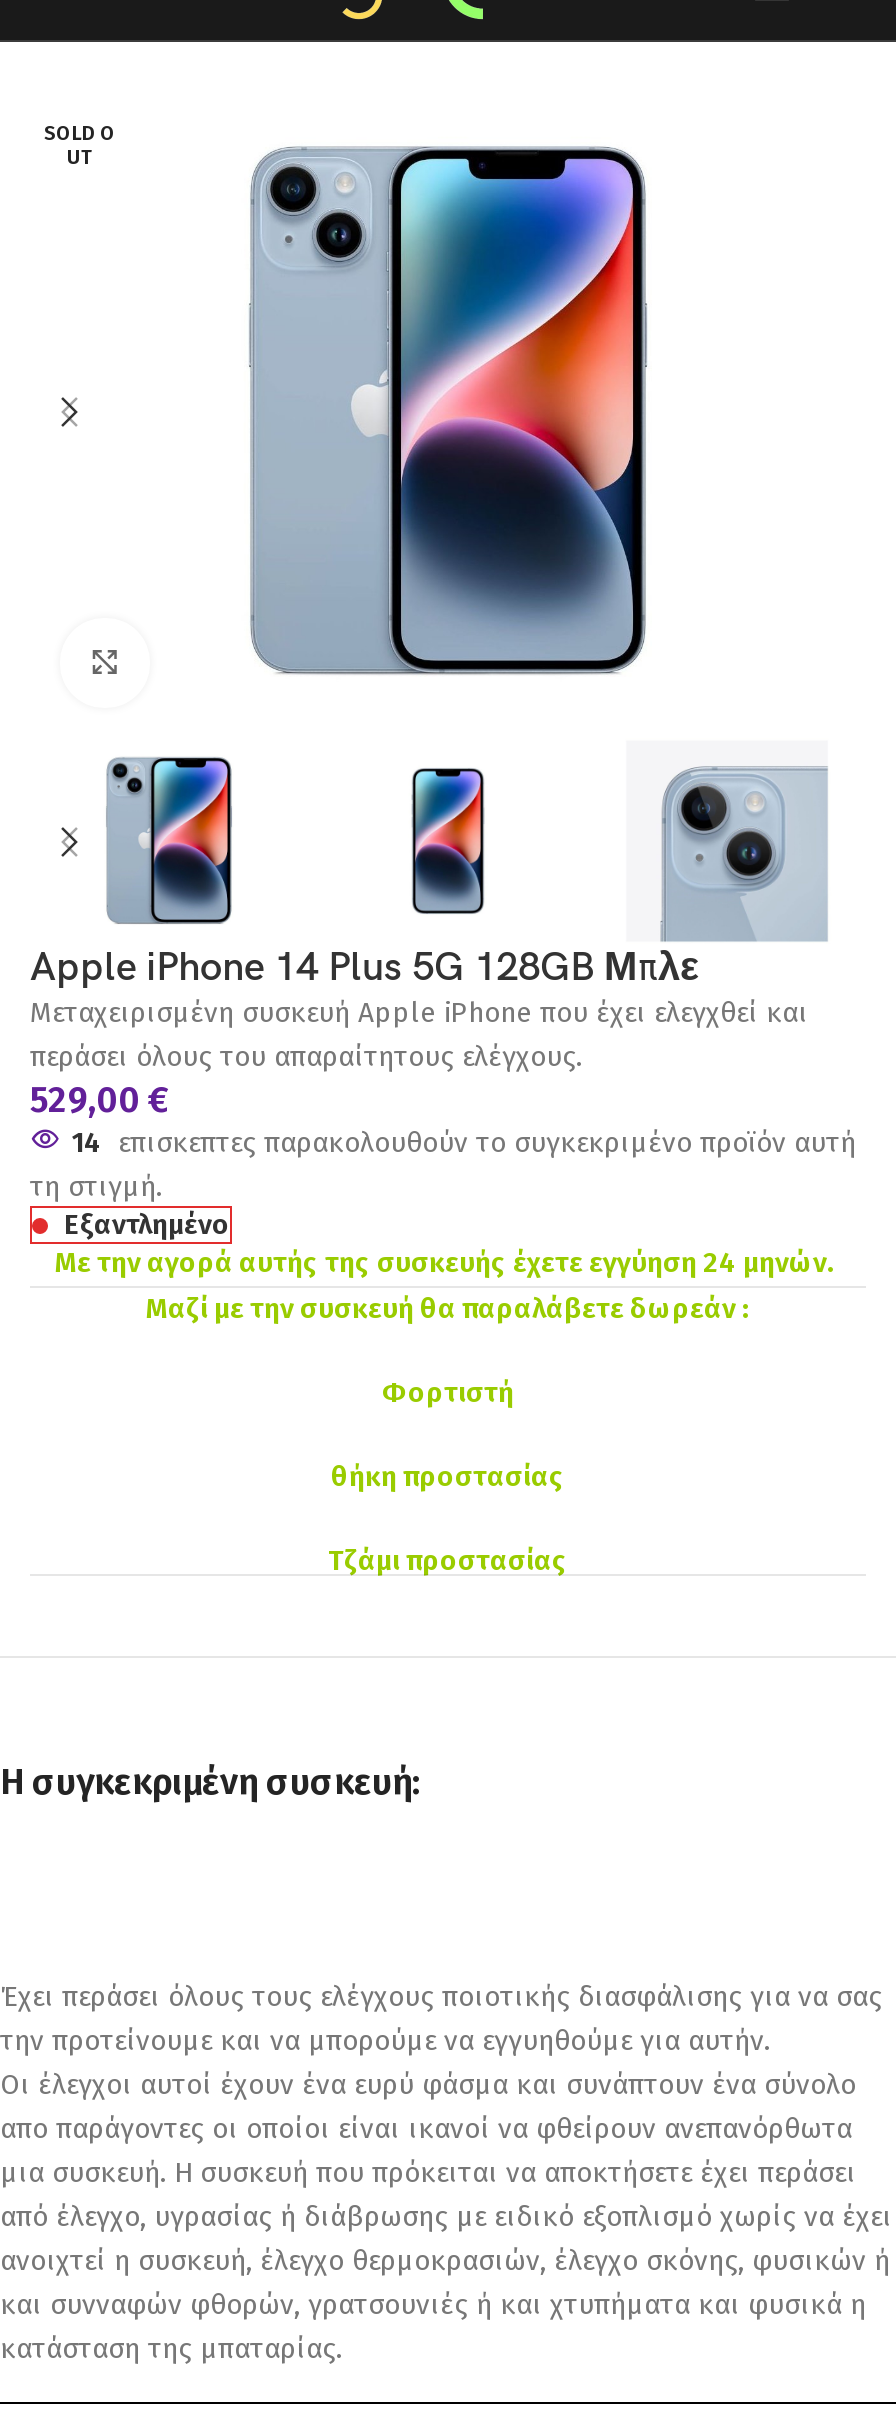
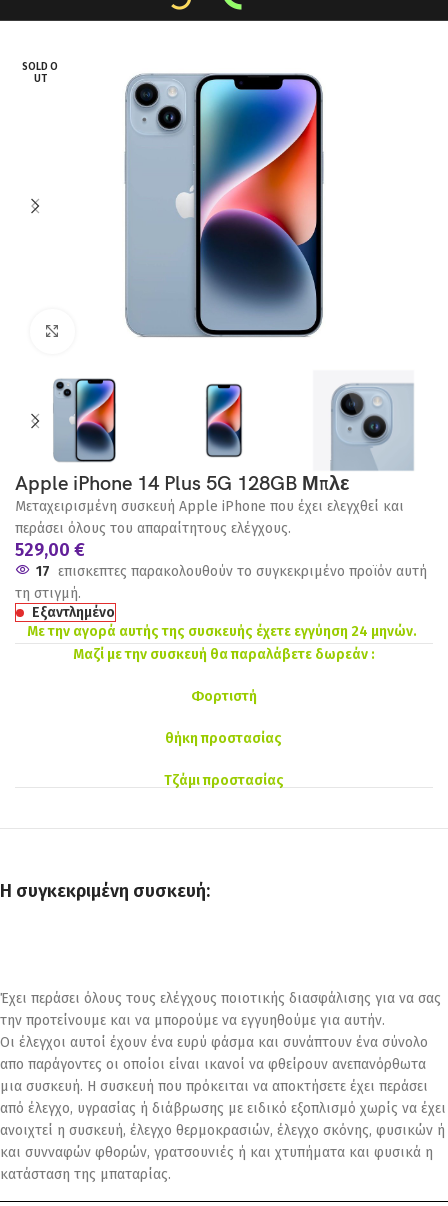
- 14 επισκεπτες παρακολουθούν το συγκεκριμένο προϊόν αυτή
+ 17 επισκεπτες παρακολουθούν το συγκεκριμένο προϊόν αυτή
